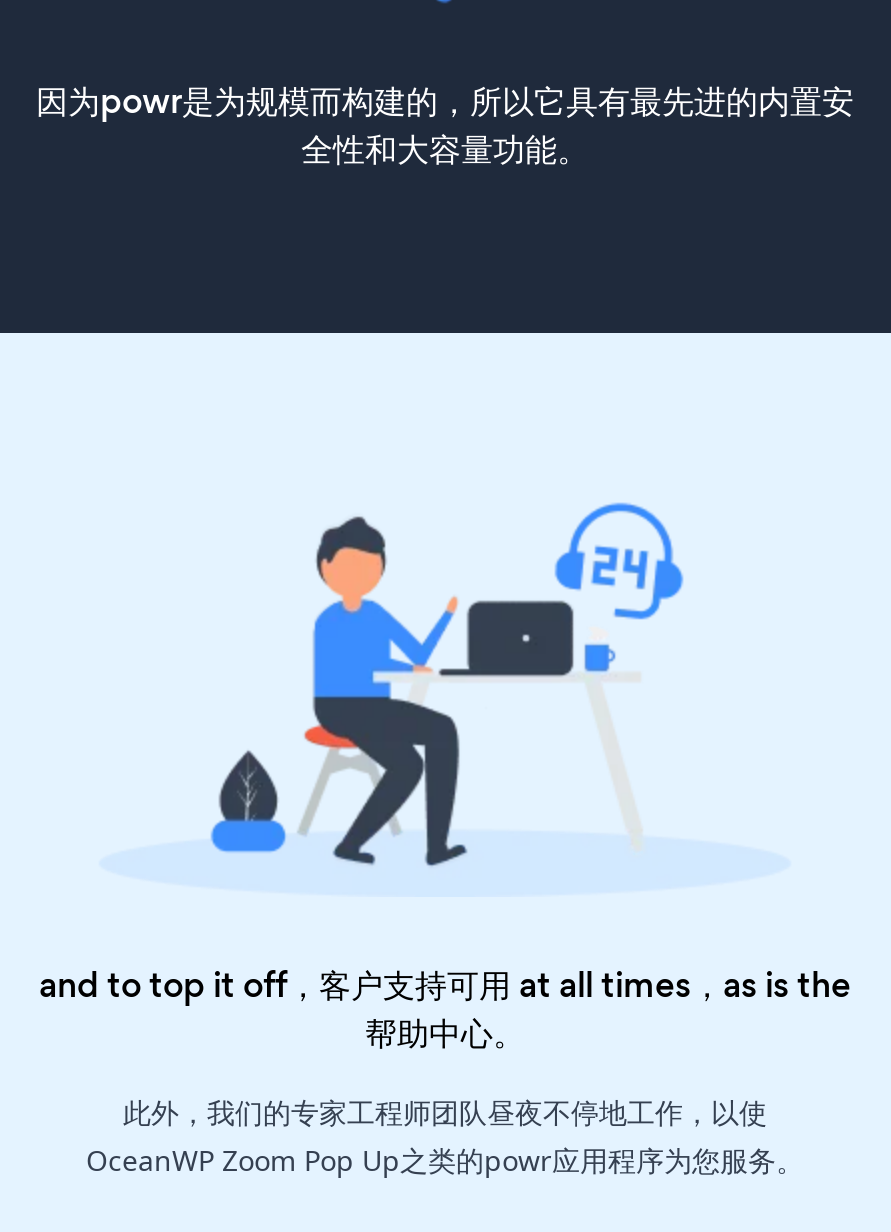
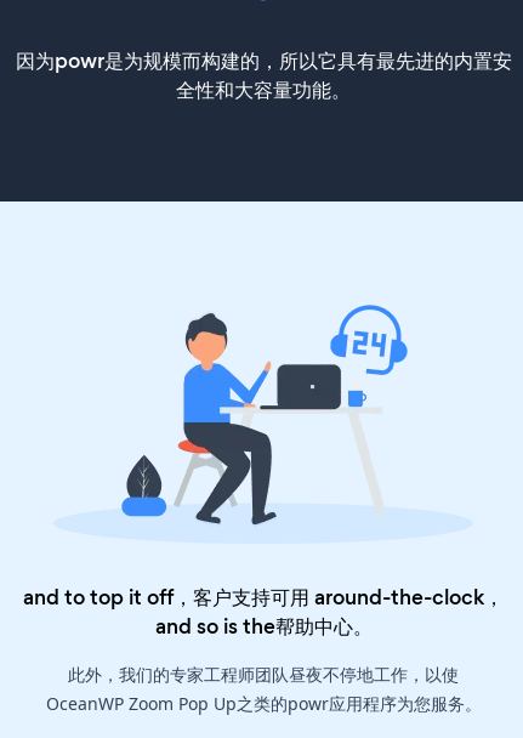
- and to top it off，客户支持可用 at all times，as is the
- 帮助中心。
+ and to top it off，客户支持可用 around-the-clock，
+ and so is the帮助中心。
